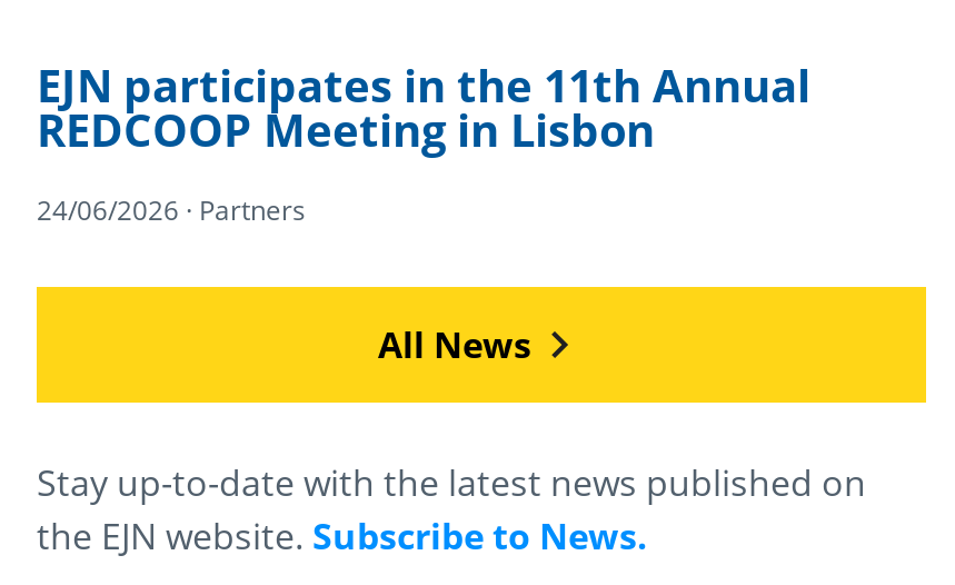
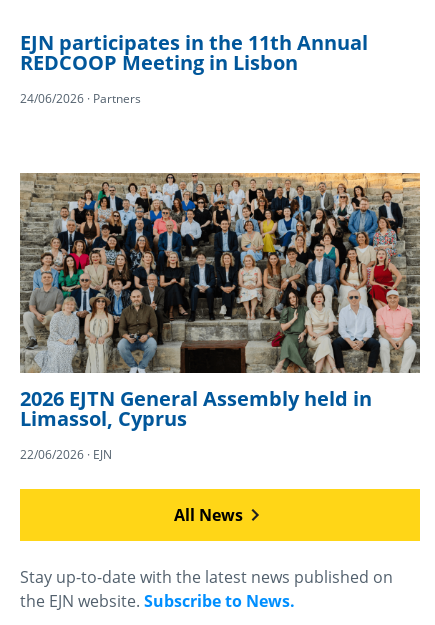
+ [image]
+ 2026 EJTN General Assembly held in
+ Limassol, Cyprus
+ 22/06/2026 · EJN
